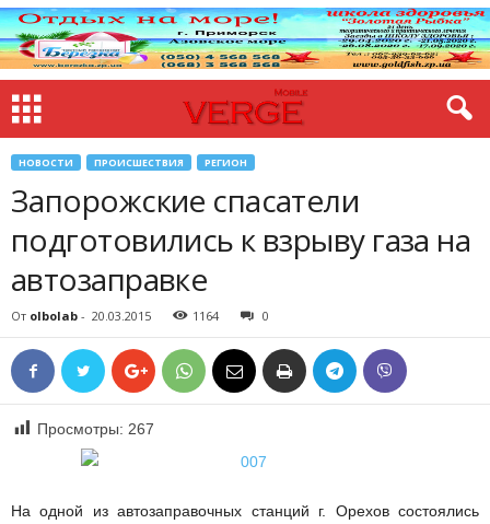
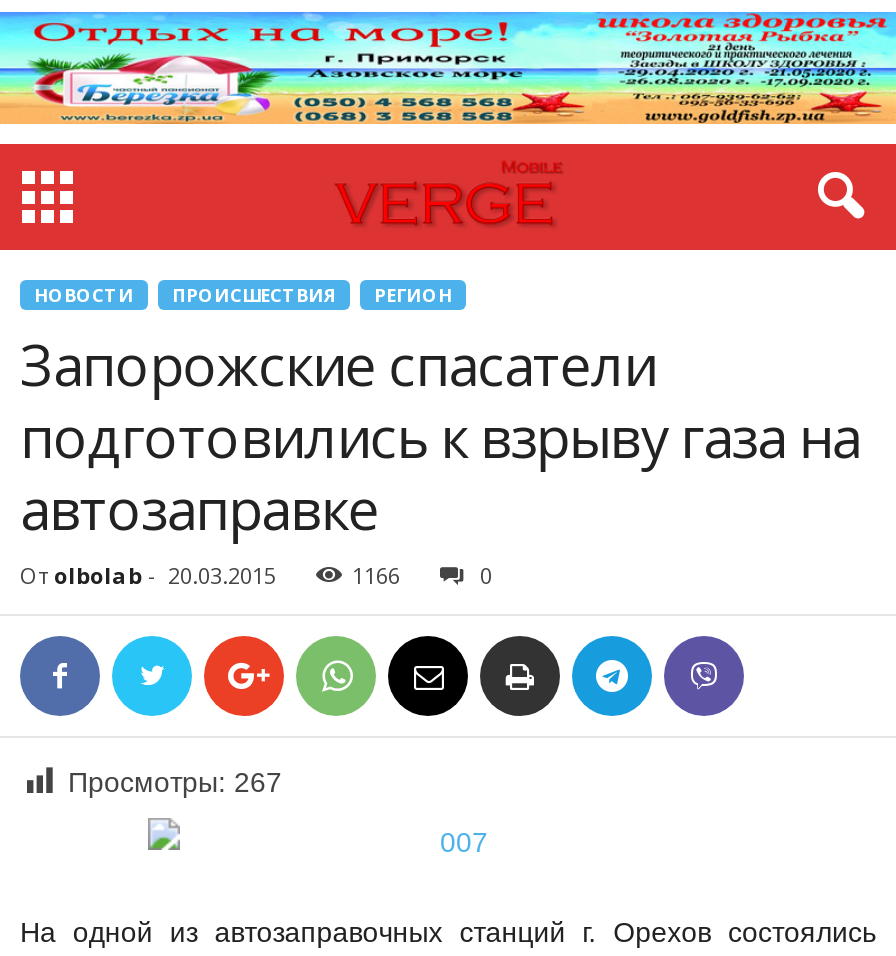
- 1164
+ 1166
